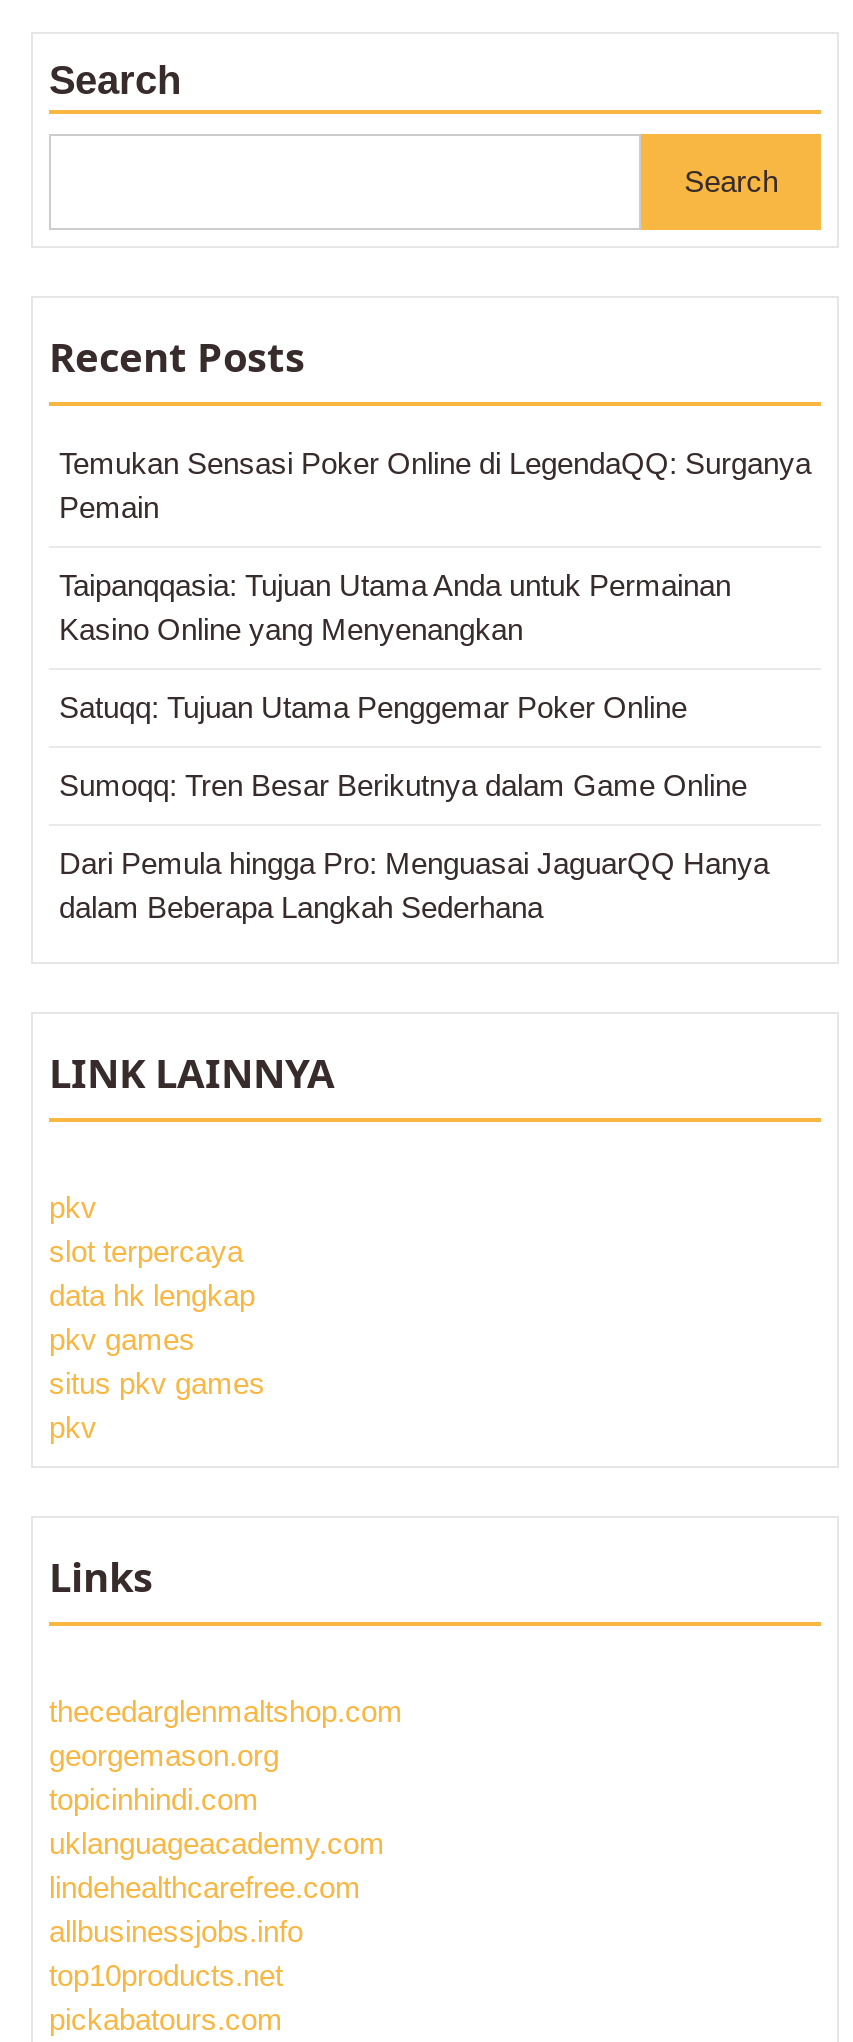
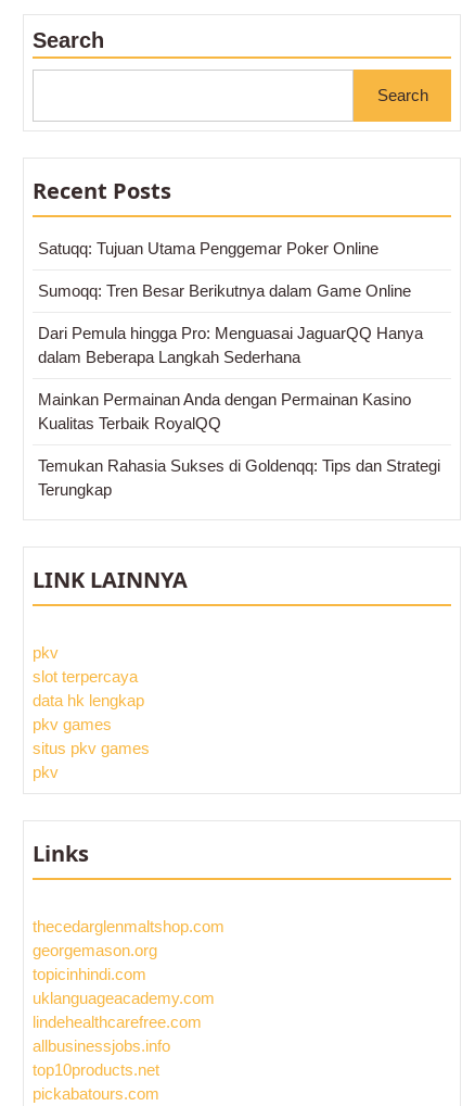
- Temukan Sensasi Poker Online di LegendaQQ: Surganya
- Pemain
- Taipanqqasia: Tujuan Utama Anda untuk Permainan
- Kasino Online yang Menyenangkan

moved up: Satuqq: Tujuan Utama Penggemar Poker Online | Sumoqq: Tren Besar Berikutnya dalam Game Online | Dari Pemula hingga Pro: Menguasai JaguarQQ Hanya | dalam Beberapa Langkah Sederhana

+ Mainkan Permainan Anda dengan Permainan Kasino
+ Kualitas Terbaik RoyalQQ
+ Temukan Rahasia Sukses di Goldenqq: Tips dan Strategi
+ Terungkap
